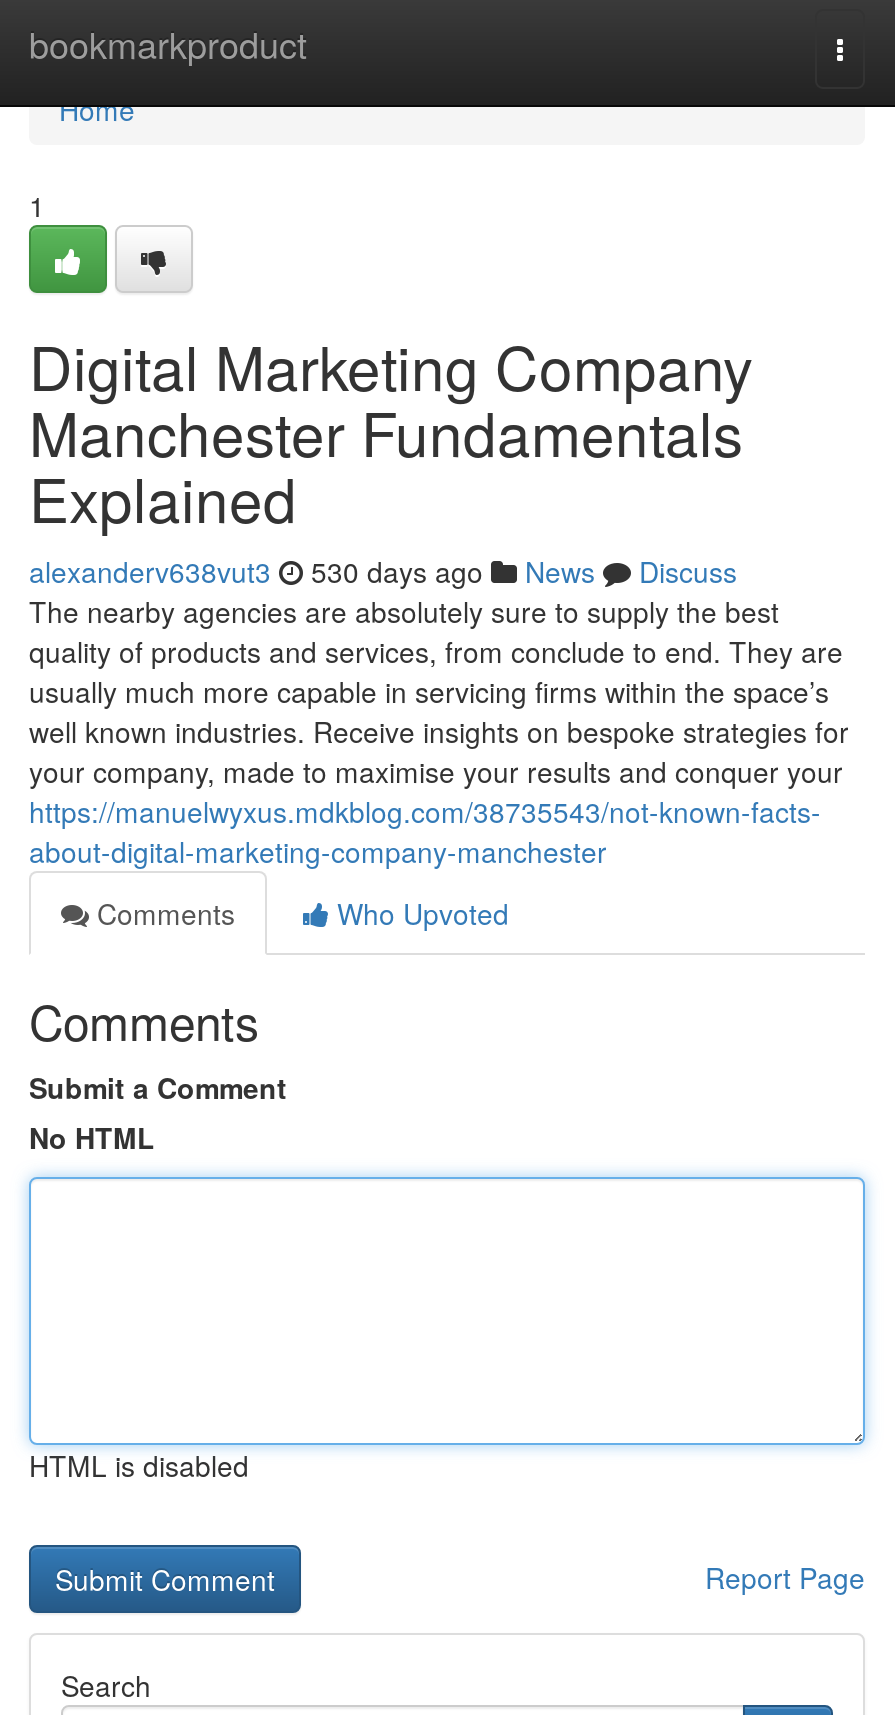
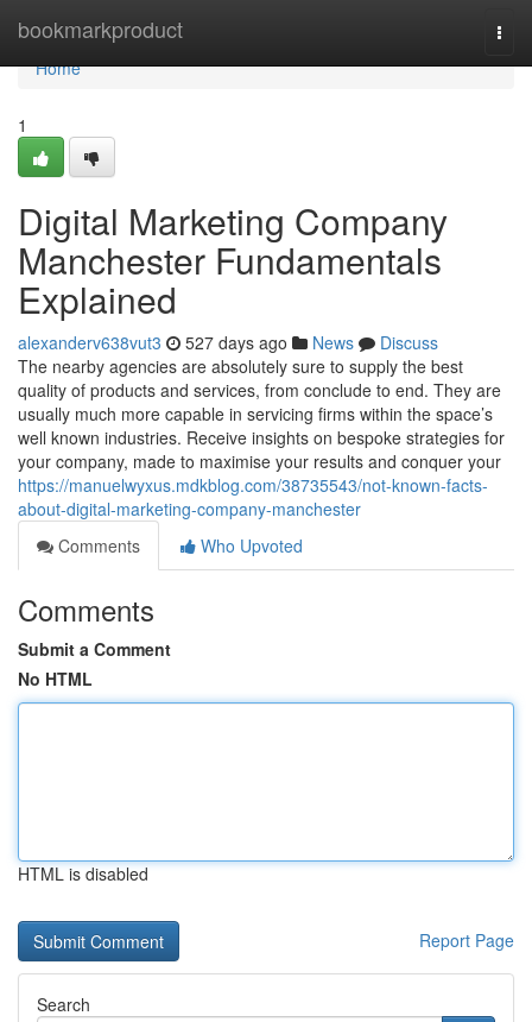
- alexanderv638vut3 530 days ago News Discuss
+ alexanderv638vut3 527 days ago News Discuss
